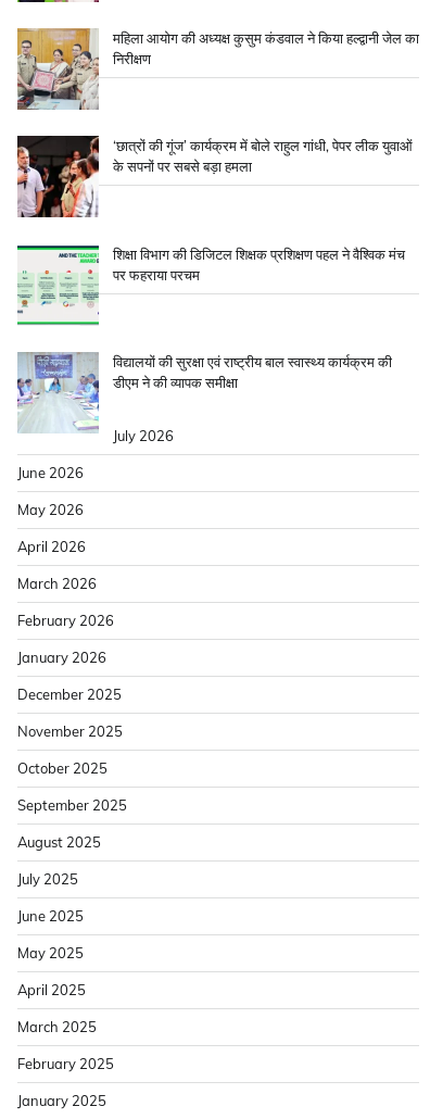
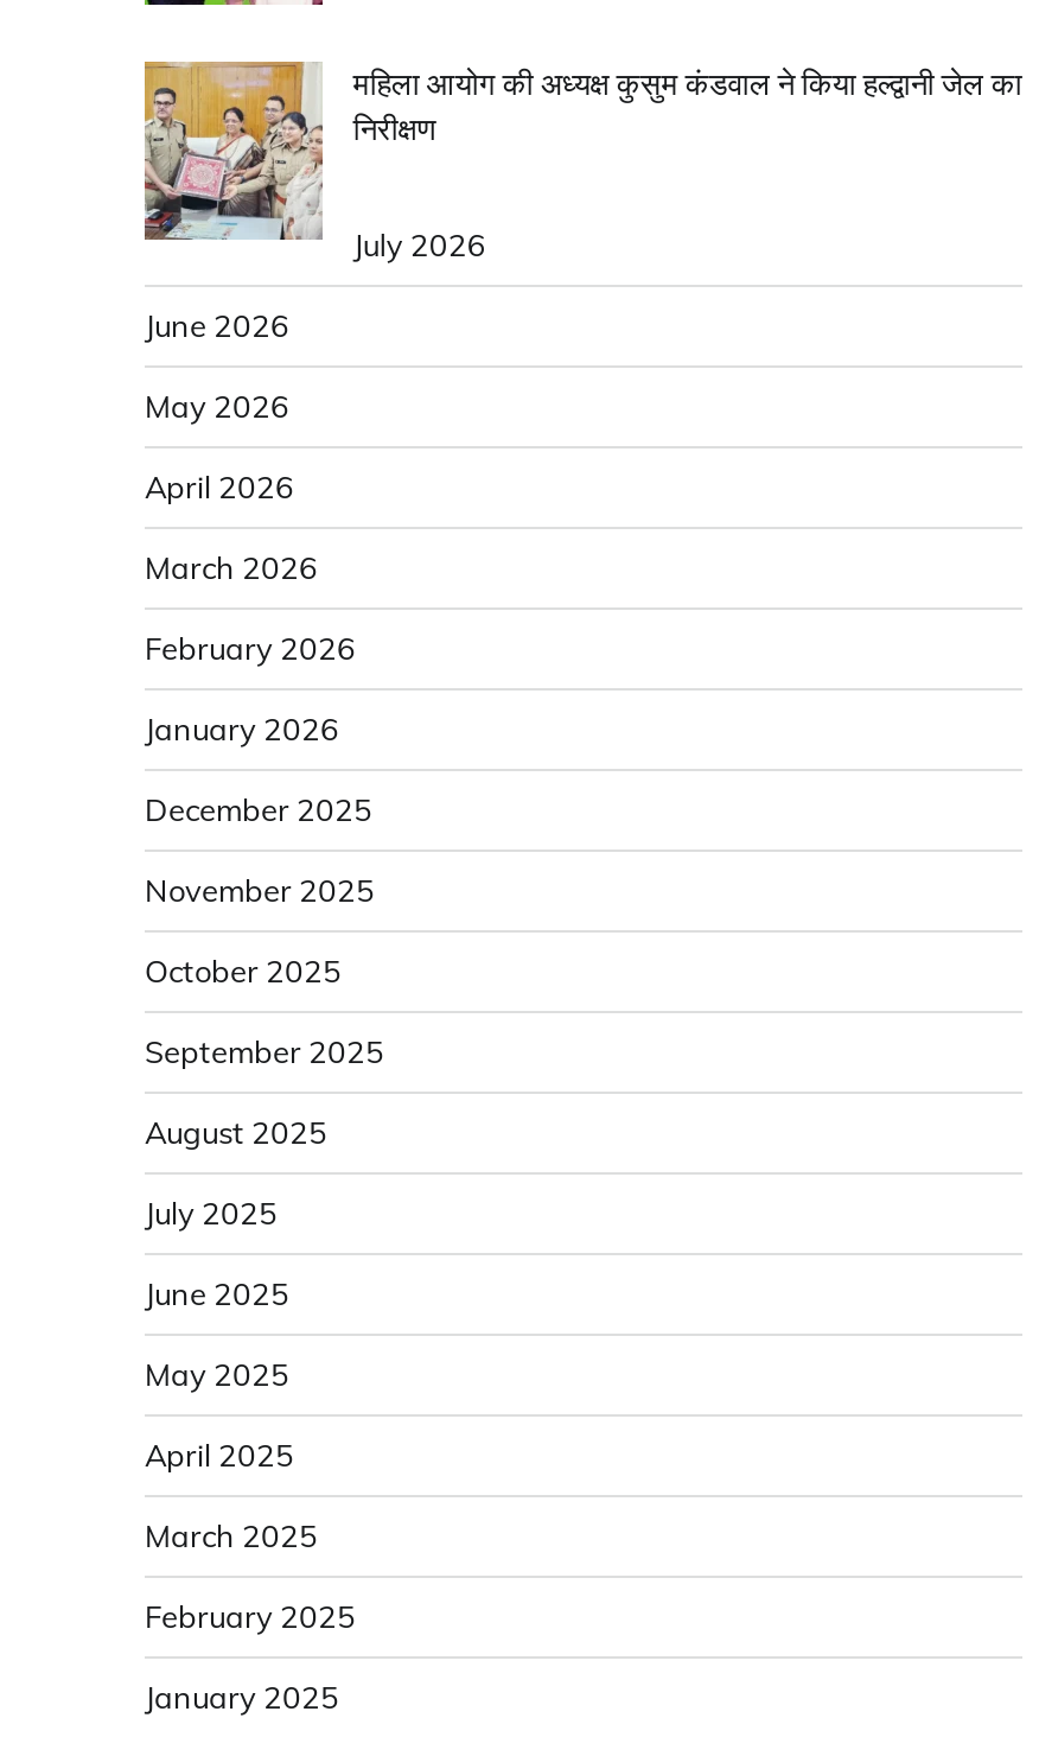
- [image]
- ‘छात्रों की गूंज’ कार्यक्रम में बोले राहुल गांधी, पेपर लीक युवाओं
- के सपनों पर सबसे बड़ा हमला

- [image]
- शिक्षा विभाग की डिजिटल शिक्षक प्रशिक्षण पहल ने वैश्विक मंच
- पर फहराया परचम

- [image]
- विद्यालयों की सुरक्षा एवं राष्ट्रीय बाल स्वास्थ्य कार्यक्रम की
- डीएम ने की व्यापक समीक्षा
